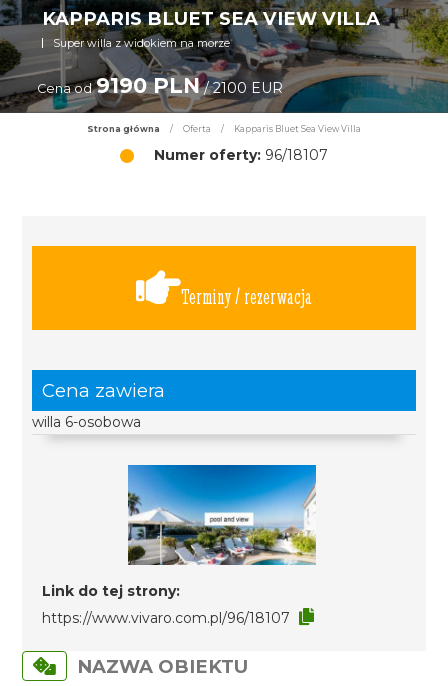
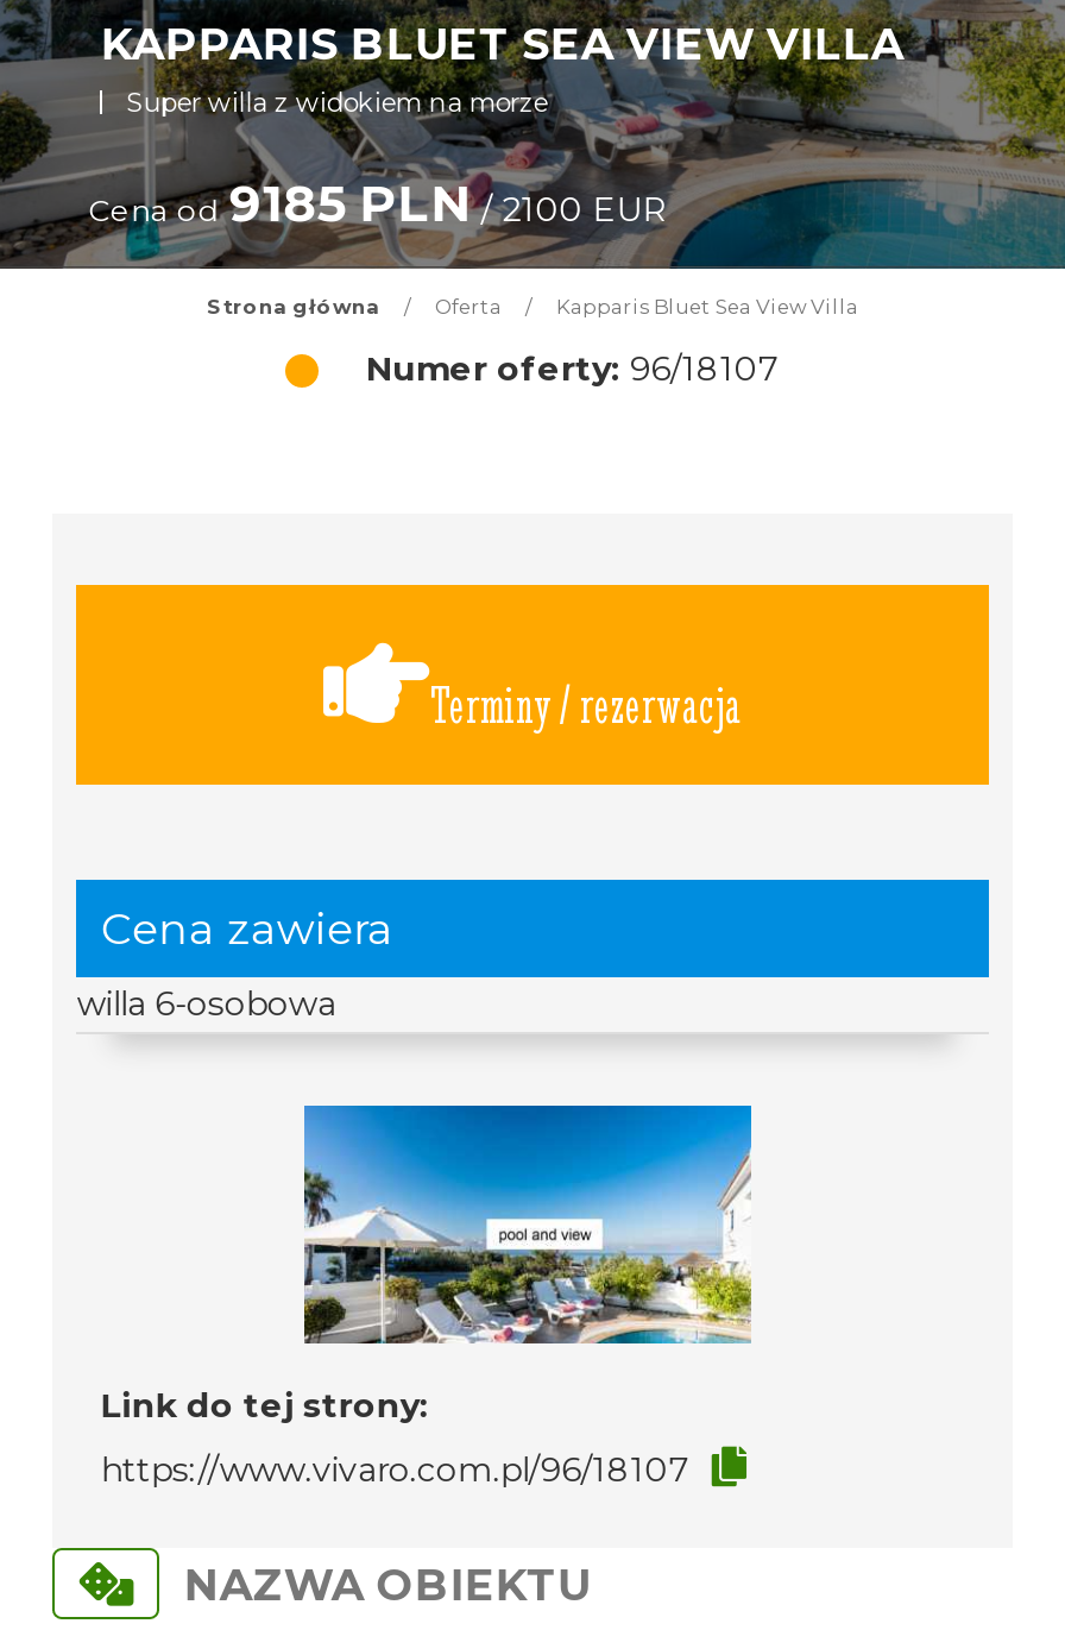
- Cena od 9190 PLN / 2100 EUR
+ Cena od 9185 PLN / 2100 EUR
